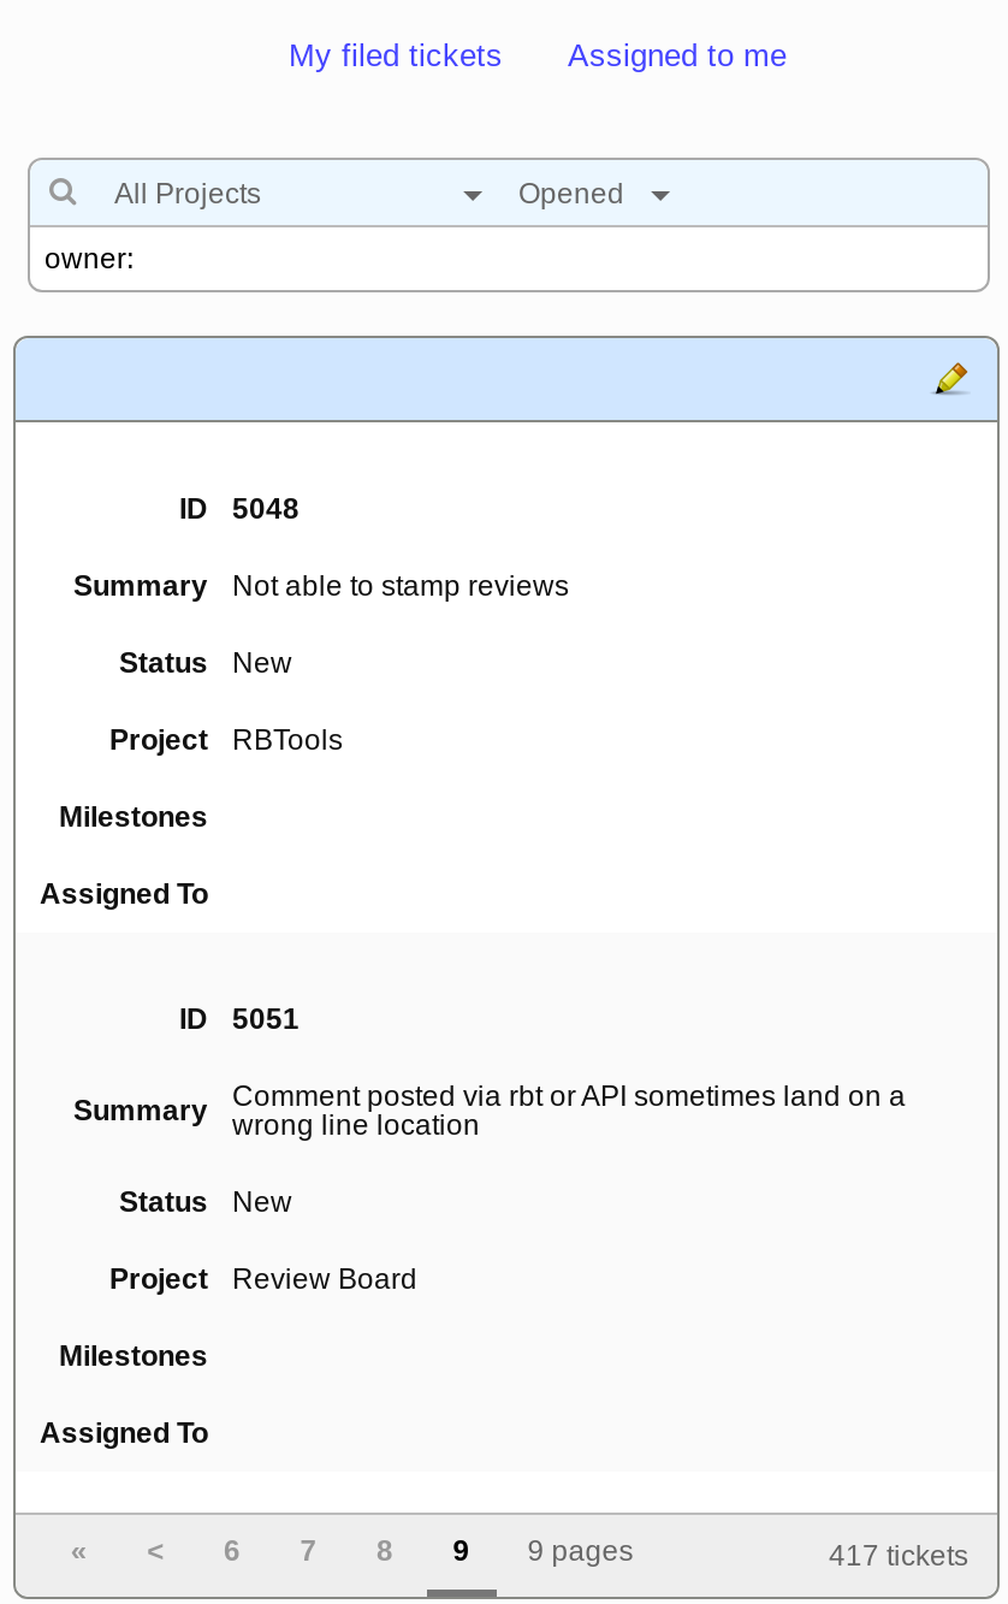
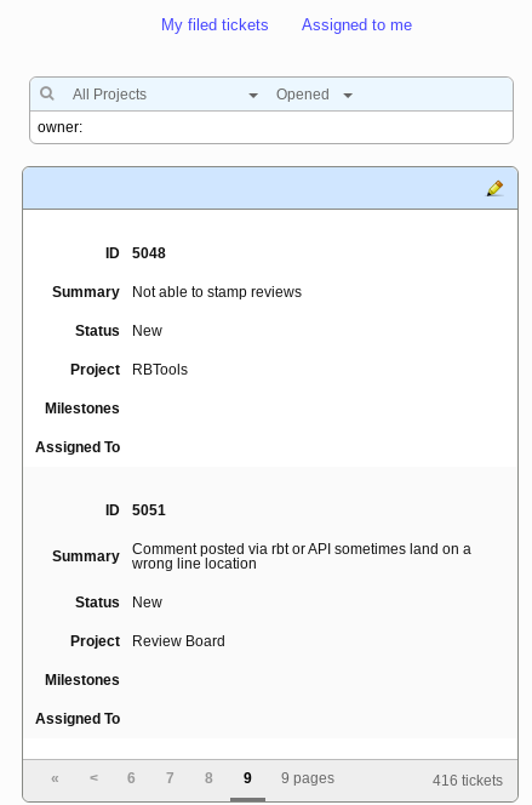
- 417 tickets
+ 416 tickets
